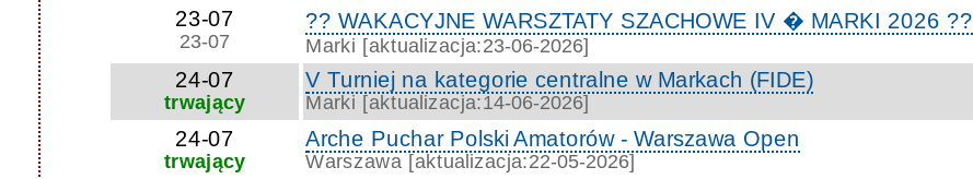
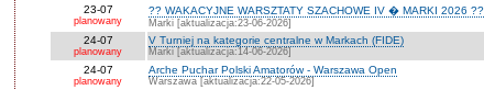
- 23-07
+ planowany

- trwający
+ planowany

- trwający
+ planowany
